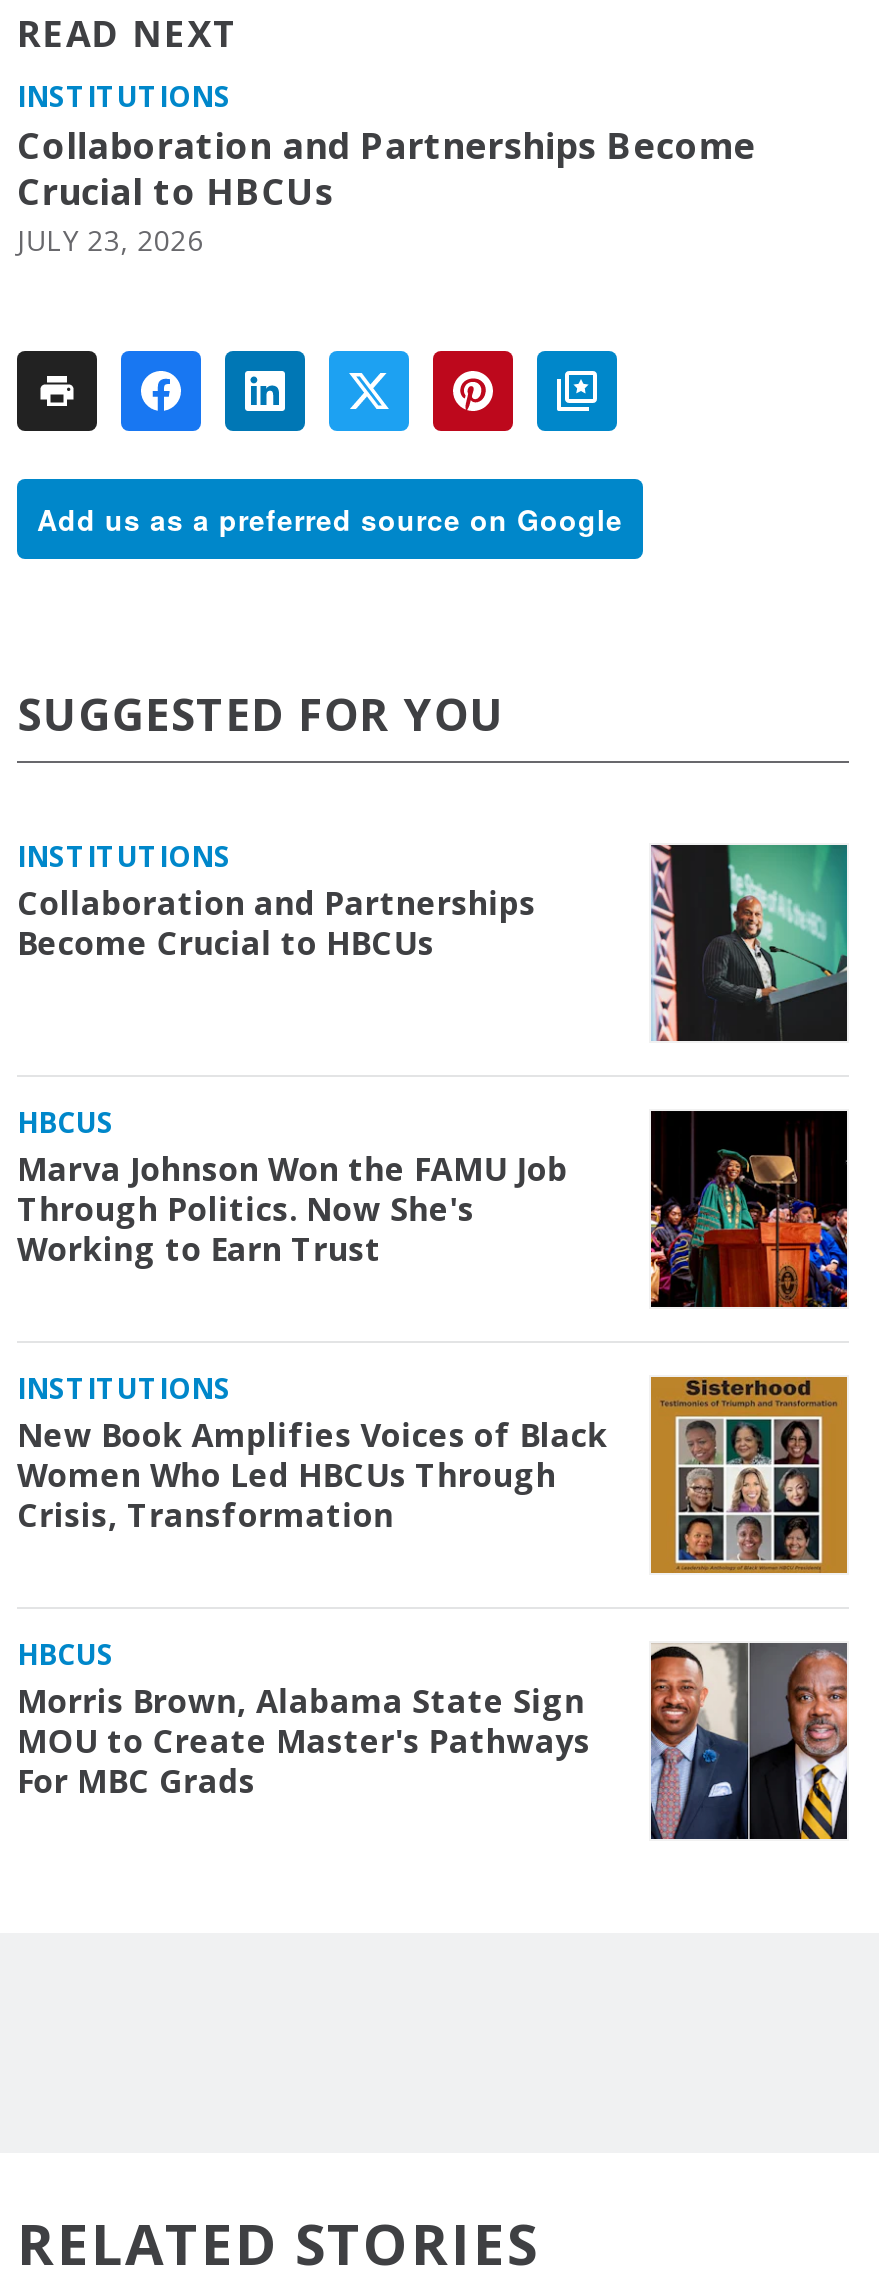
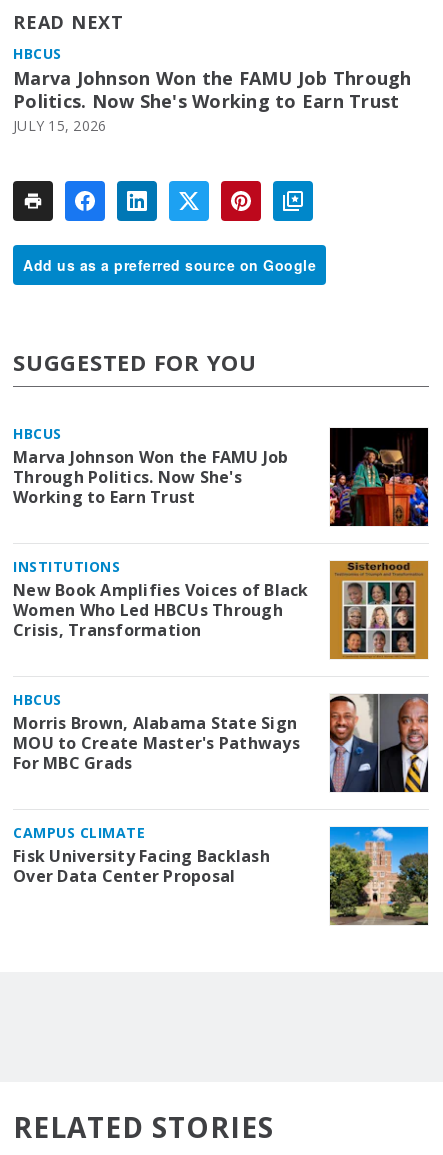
- INSTITUTIONS
- Collaboration and Partnerships Become
- Crucial to HBCUs
- JULY 23, 2026
+ HBCUS
+ Marva Johnson Won the FAMU Job Through
+ Politics. Now She's Working to Earn Trust
+ JULY 15, 2026

- INSTITUTIONS
- Collaboration and Partnerships
- Become Crucial to HBCUs

- [image]

moved up: [image] | HBCUS | Marva Johnson Won the FAMU Job | ... | MOU to Create Master's Pathways | For MBC Grads

+ CAMPUS CLIMATE
+ Fisk University Facing Backlash
+ Over Data Center Proposal

+ [image]
